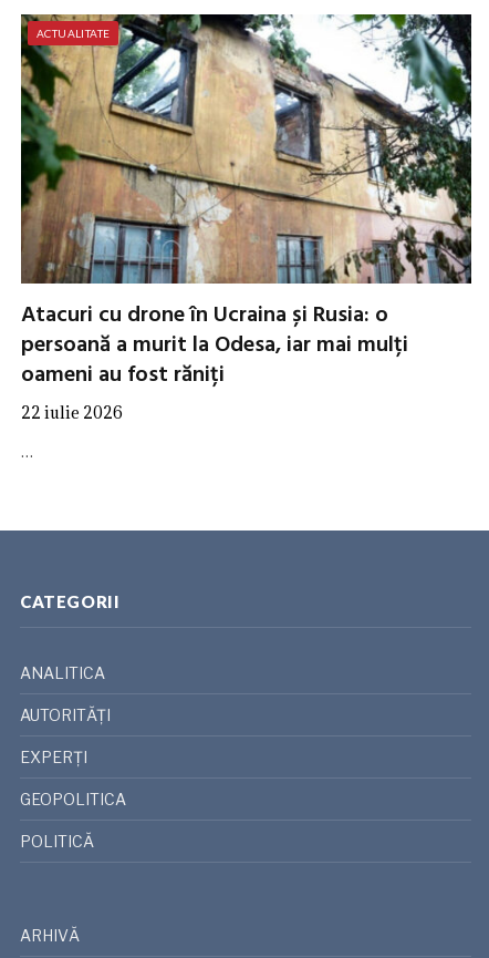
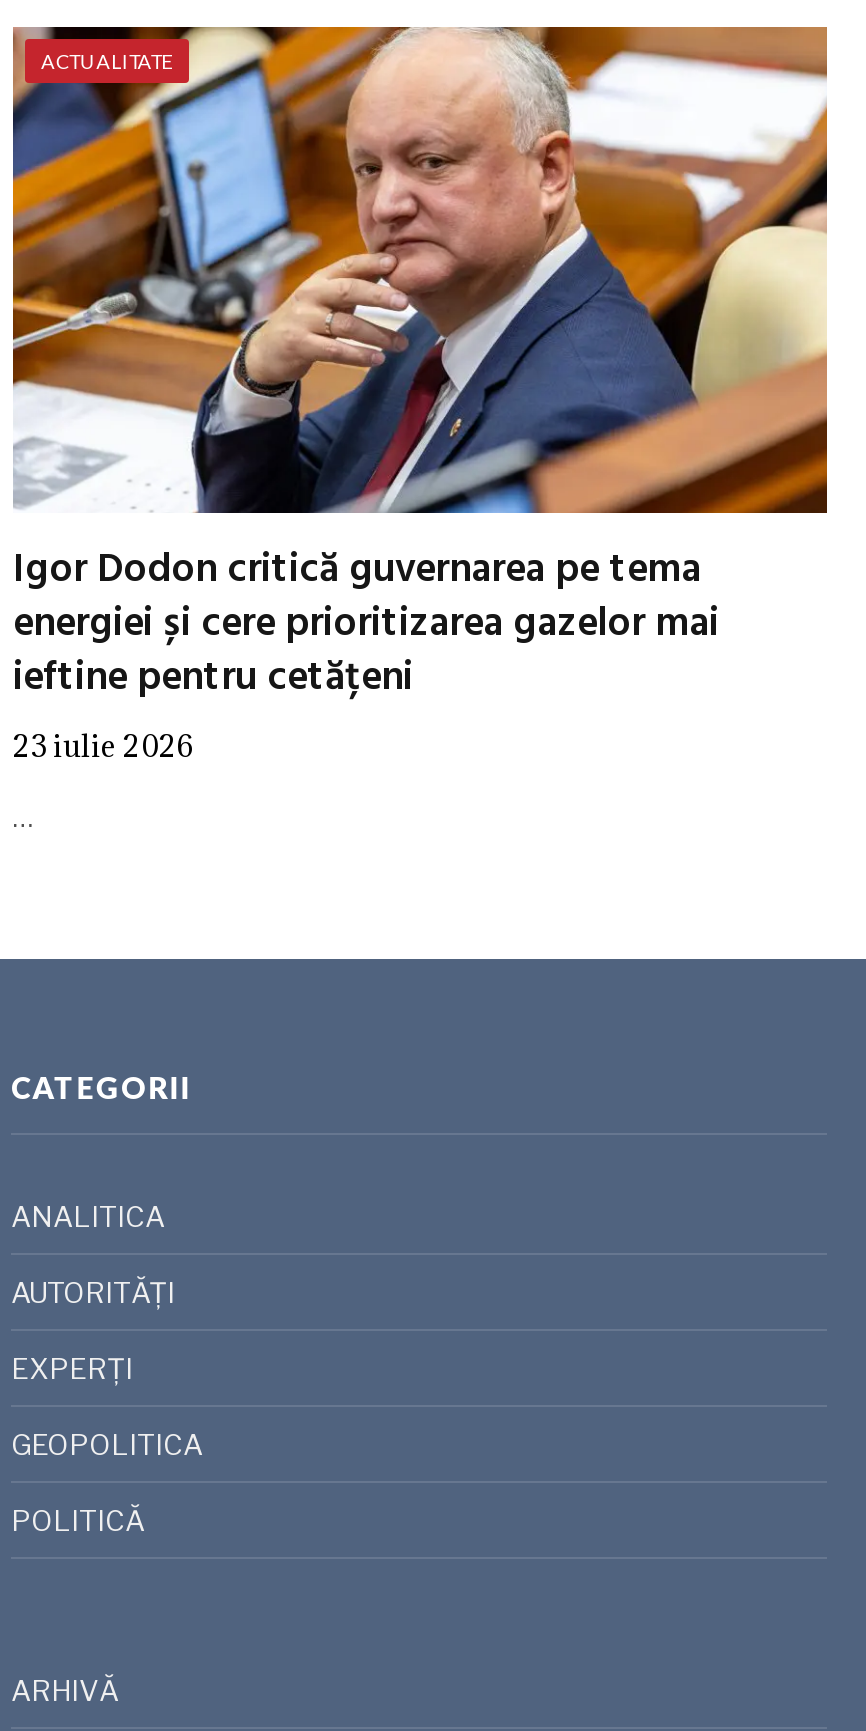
- [image]
- Atacuri cu drone în Ucraina și Rusia: o
- persoană a murit la Odesa, iar mai mulți
- oameni au fost răniți
- 22 iulie 2026
+ [image]
+ Igor Dodon critică guvernarea pe tema
+ energiei și cere prioritizarea gazelor mai
+ ieftine pentru cetățeni
+ 23 iulie 2026
